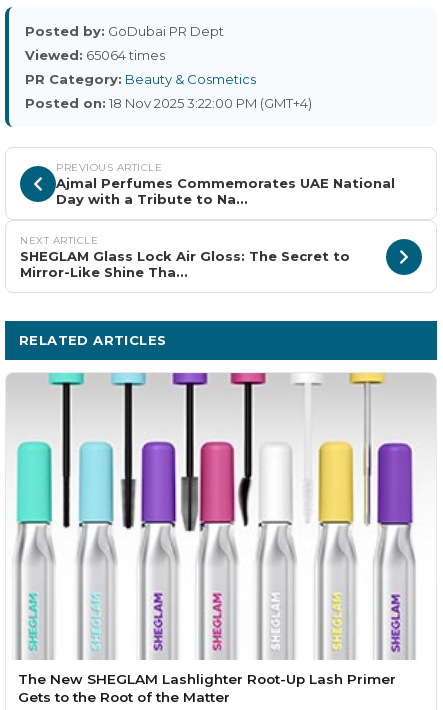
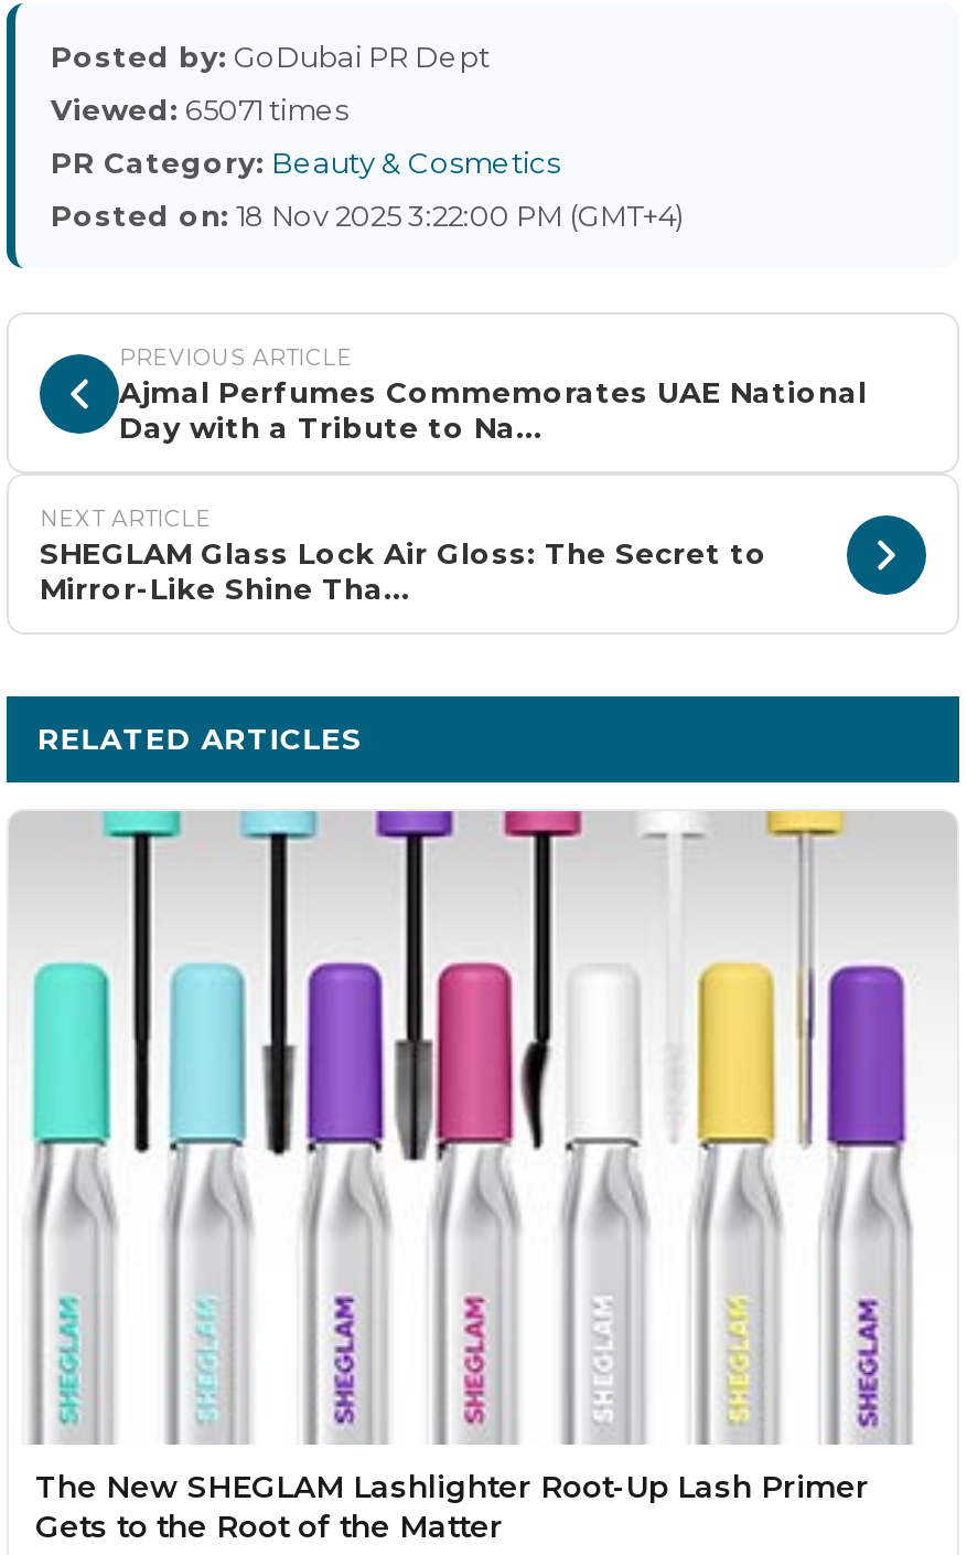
- Viewed: 65064 times
+ Viewed: 65071 times
